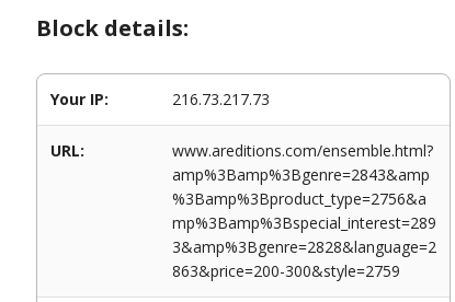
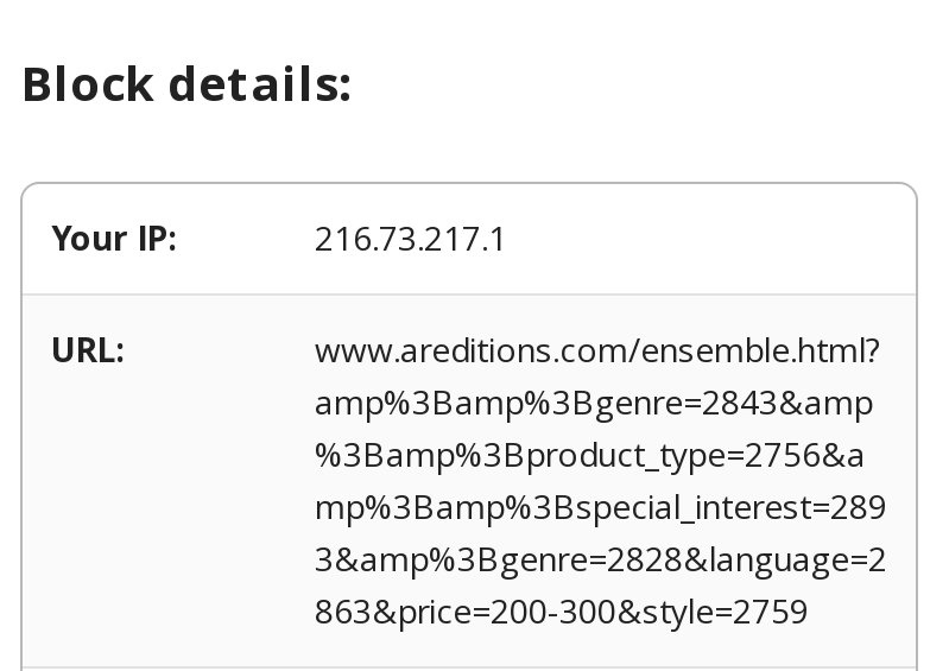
- 216.73.217.73
+ 216.73.217.1
